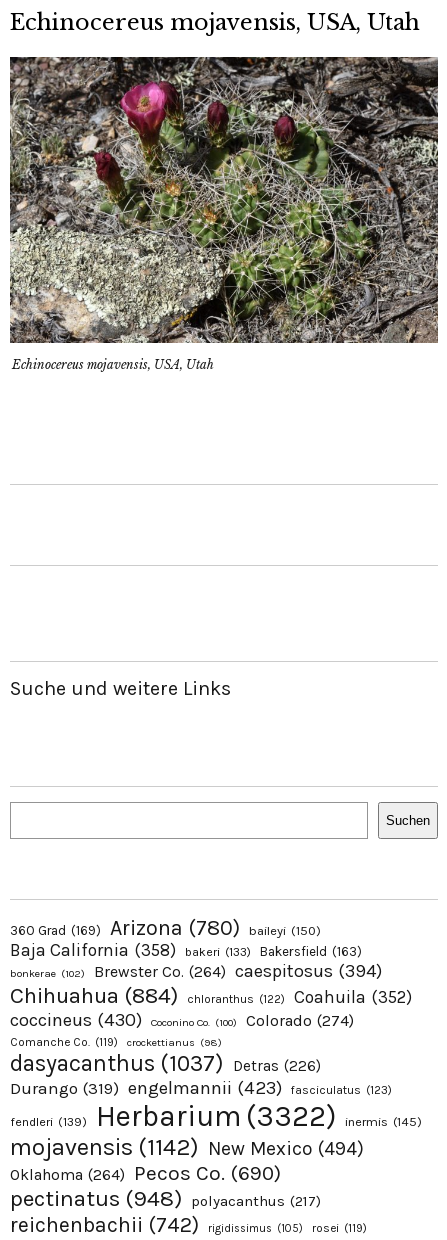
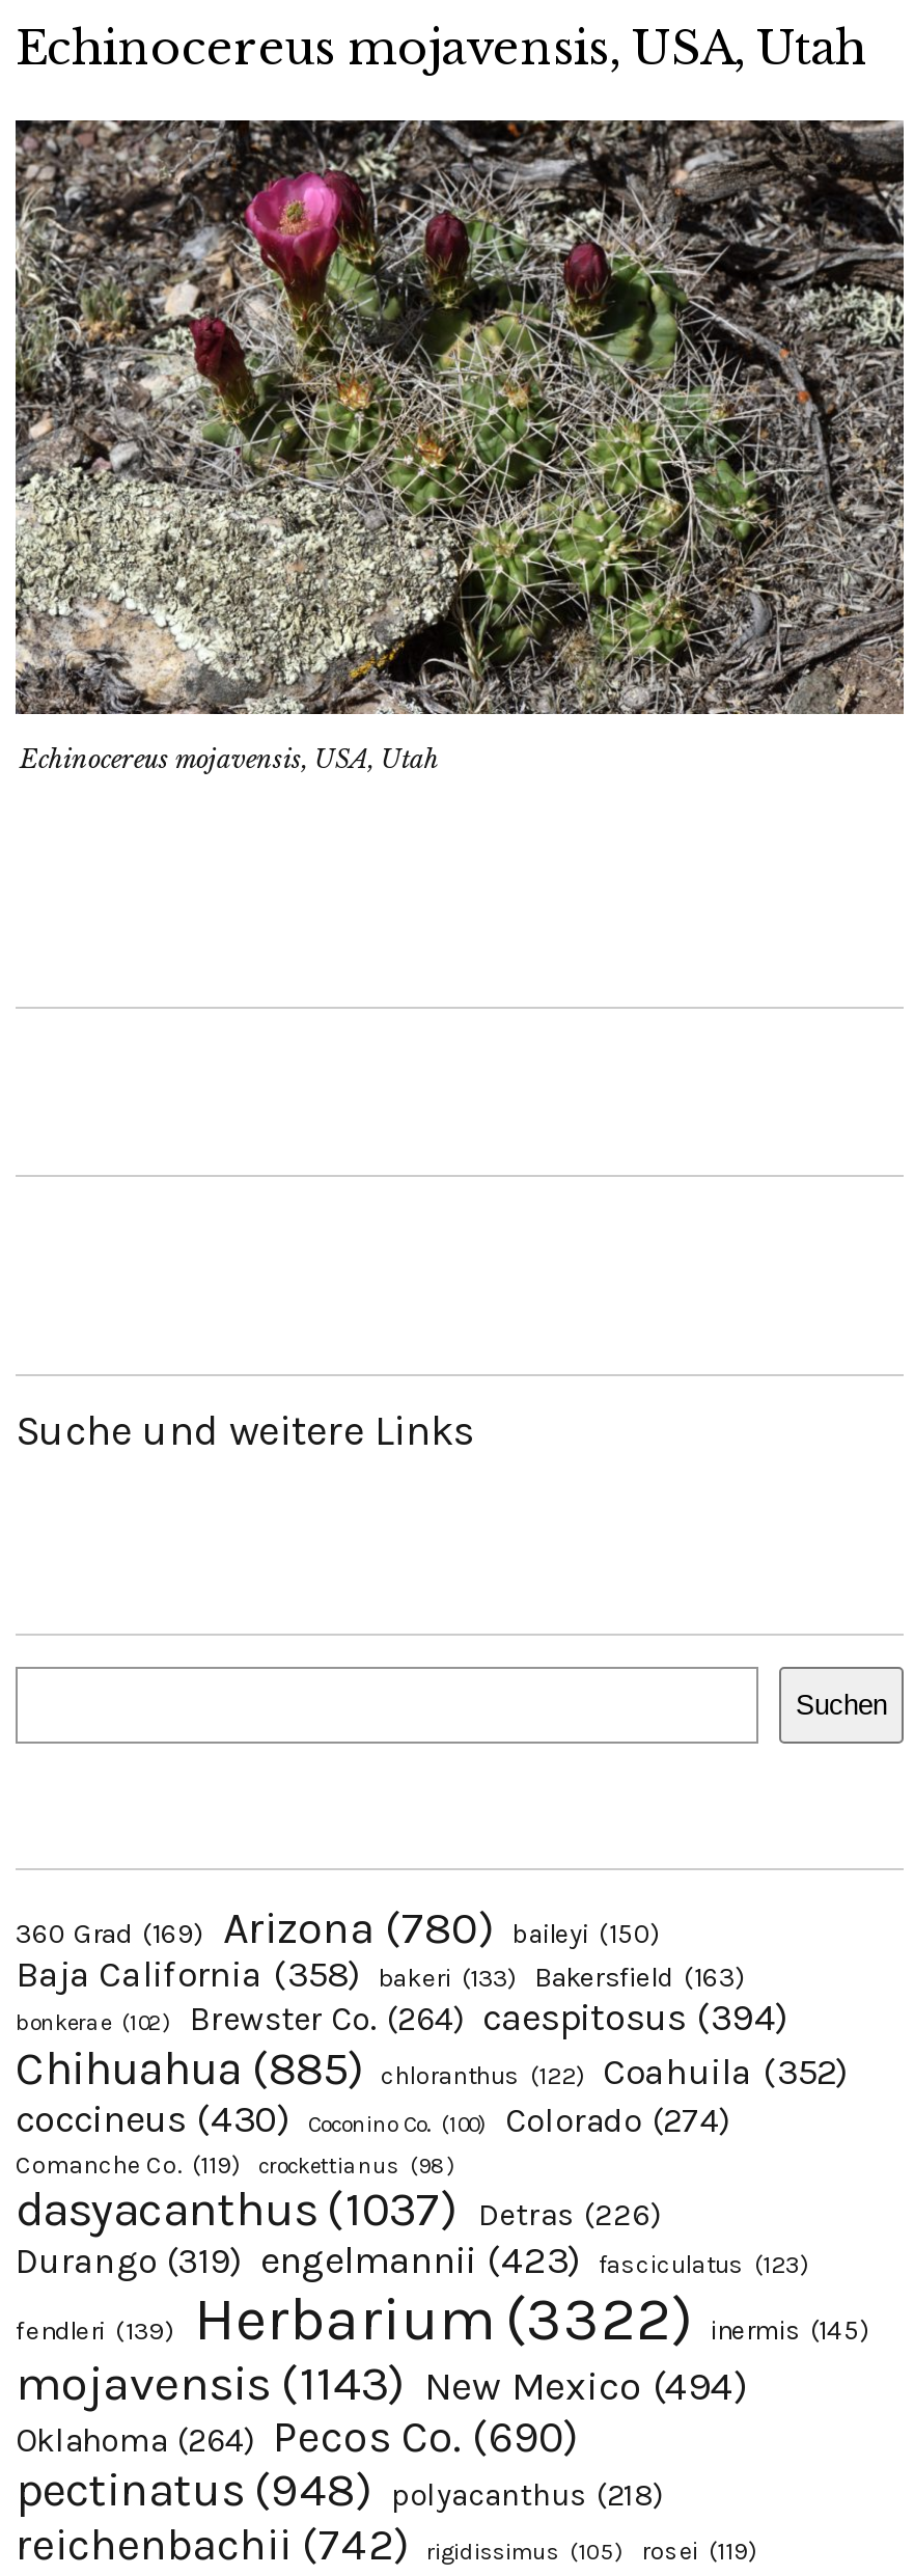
- Chihuahua (884) chloranthus (122) Coahuila (352)
+ Chihuahua (885) chloranthus (122) Coahuila (352)

- mojavensis (1142) New Mexico (494)
+ mojavensis (1143) New Mexico (494)

- pectinatus (948) polyacanthus (217)
+ pectinatus (948) polyacanthus (218)
